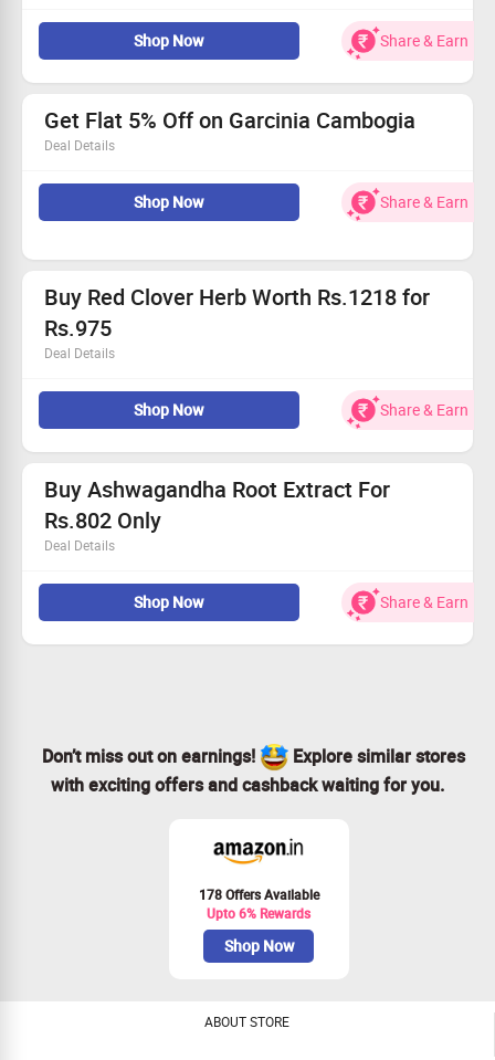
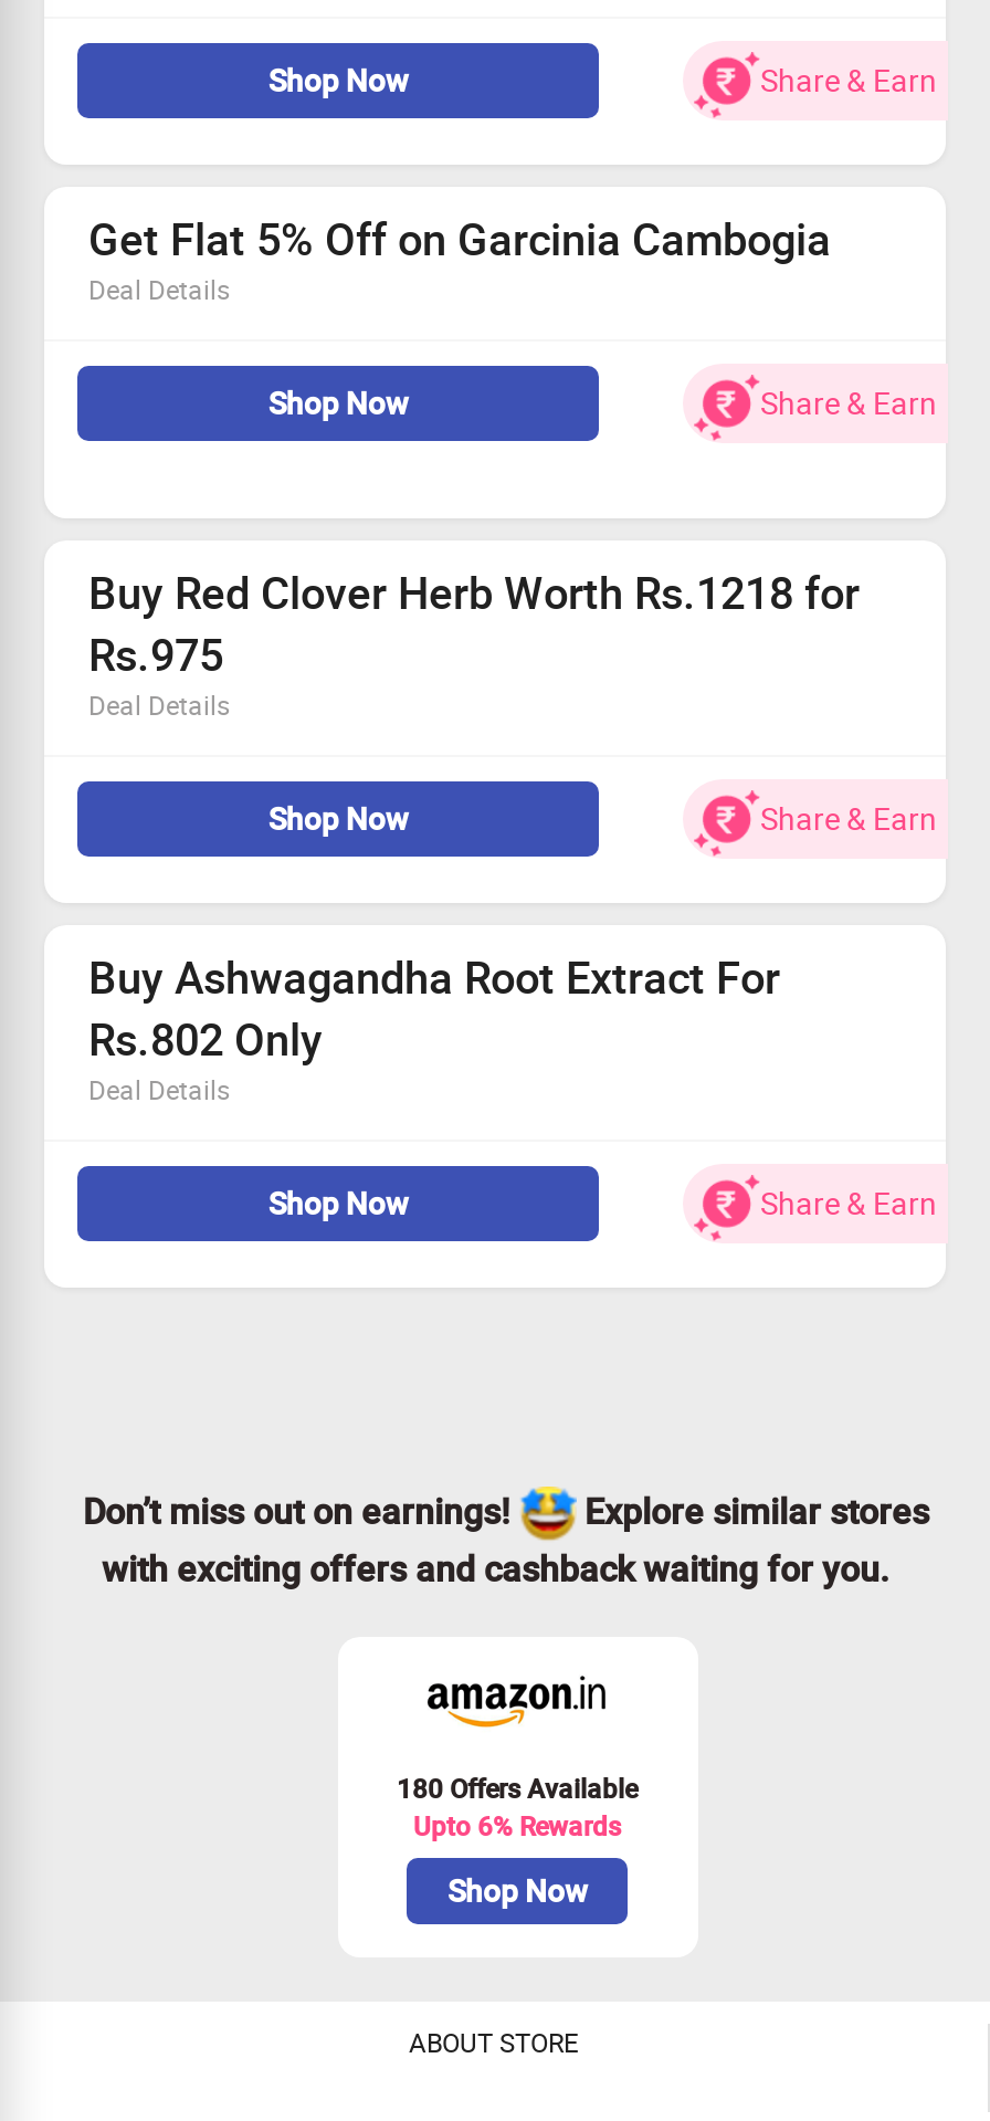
- 178 Offers Available
+ 180 Offers Available
